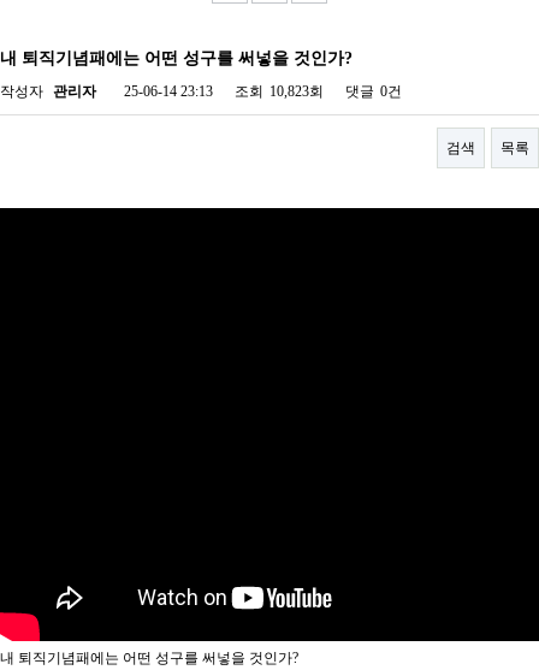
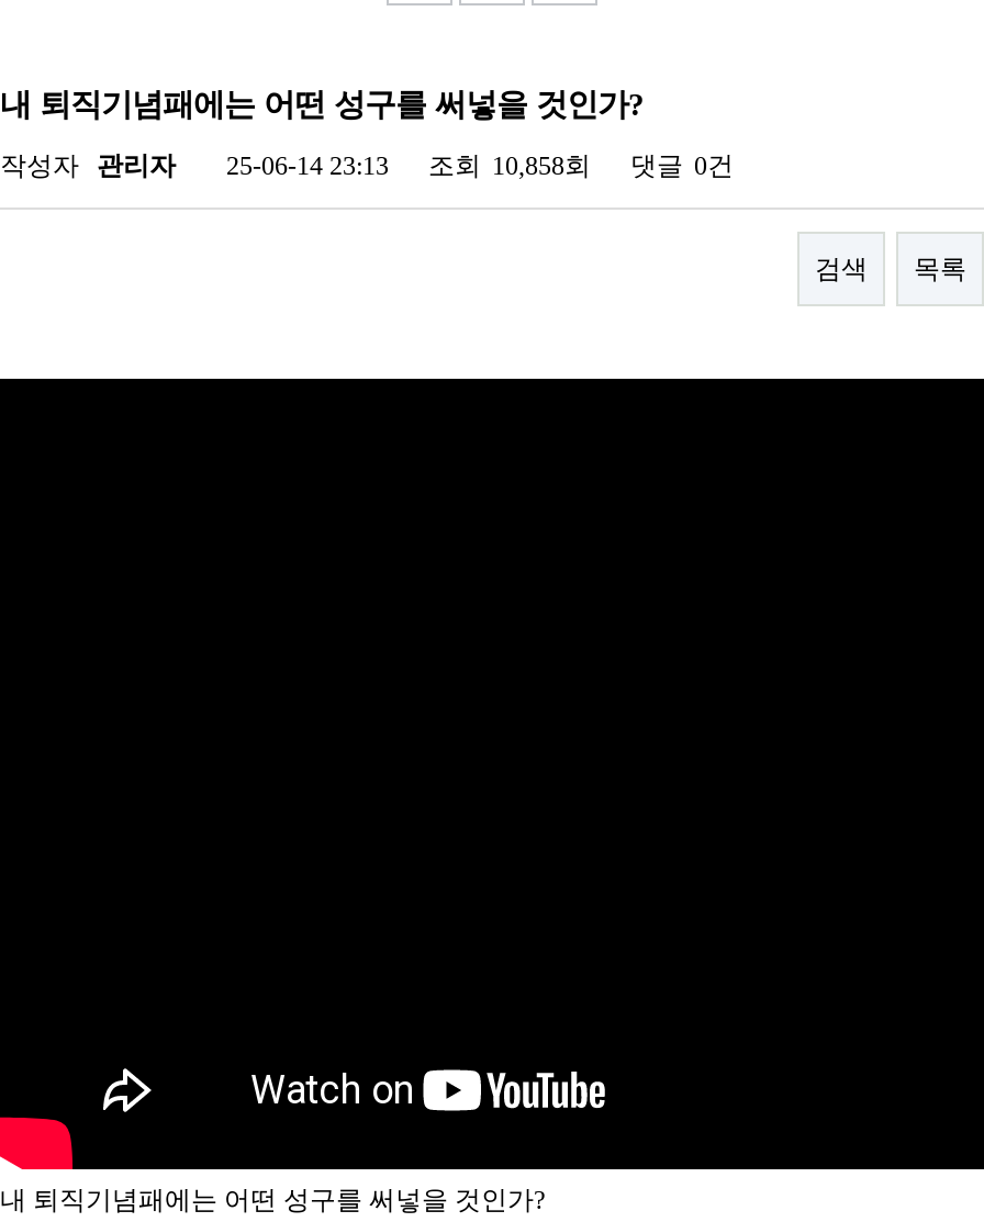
- 조회 10,823회
+ 조회 10,858회
